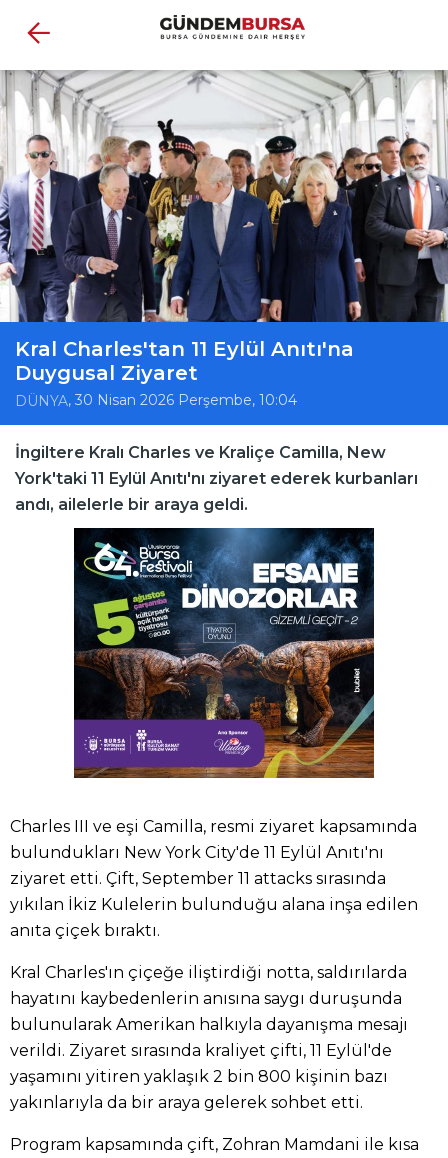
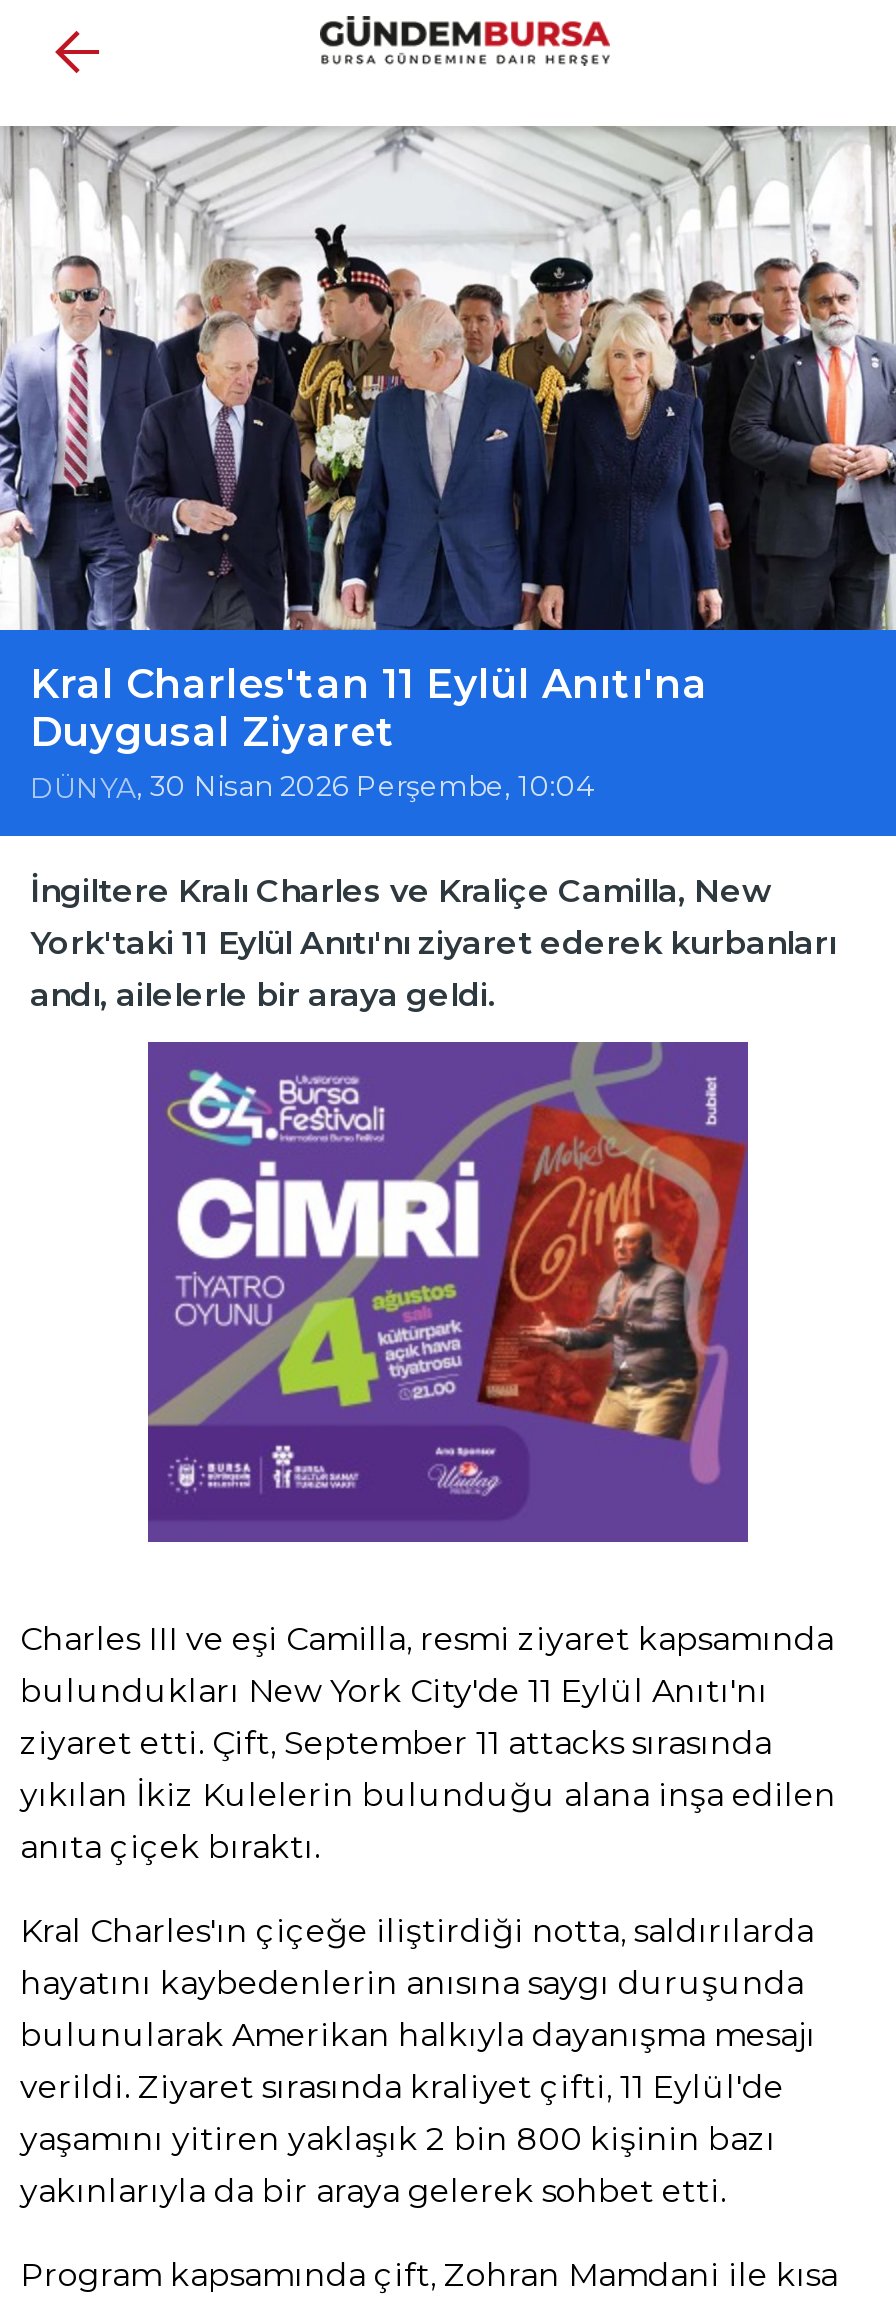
- [image]
+ [image]
